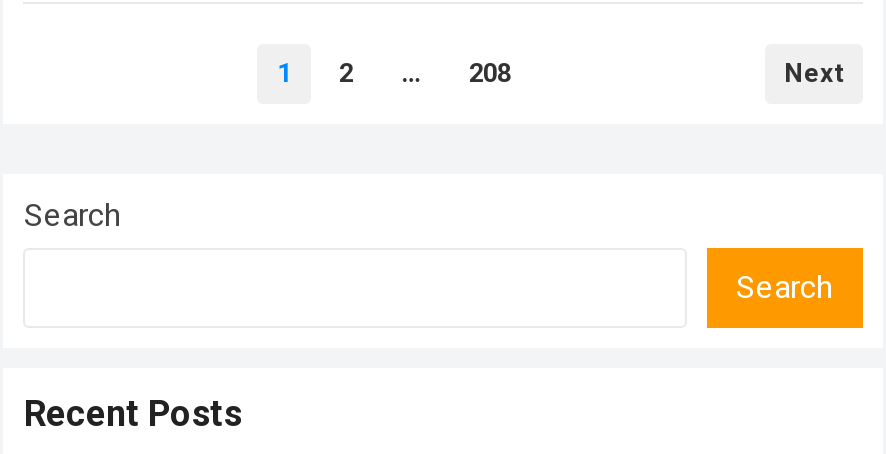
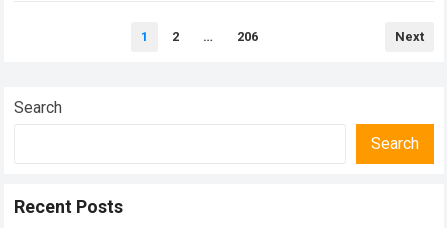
- 208
+ 206
